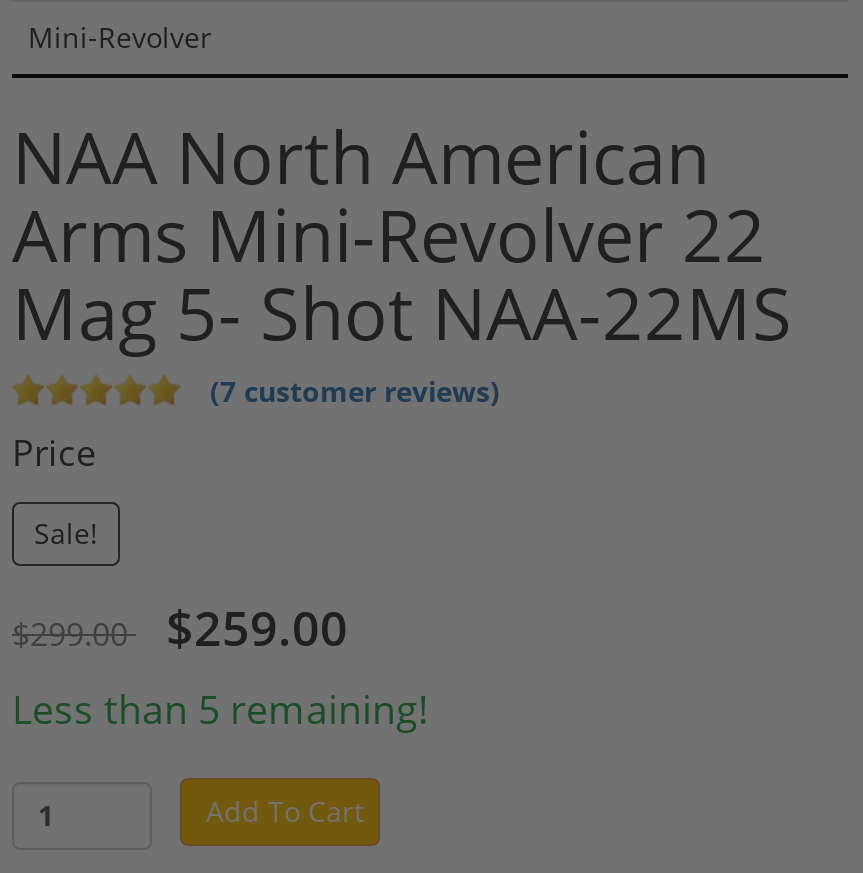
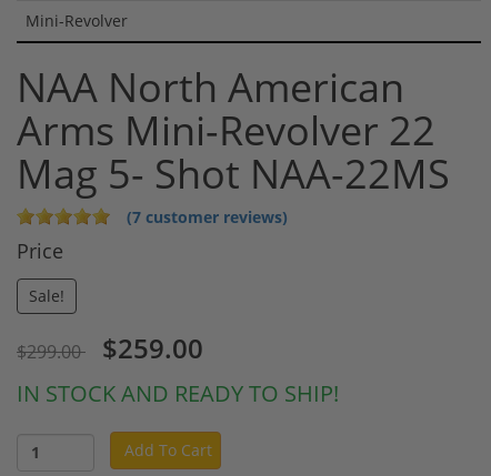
- Less than 5 remaining!
+ IN STOCK AND READY TO SHIP!
